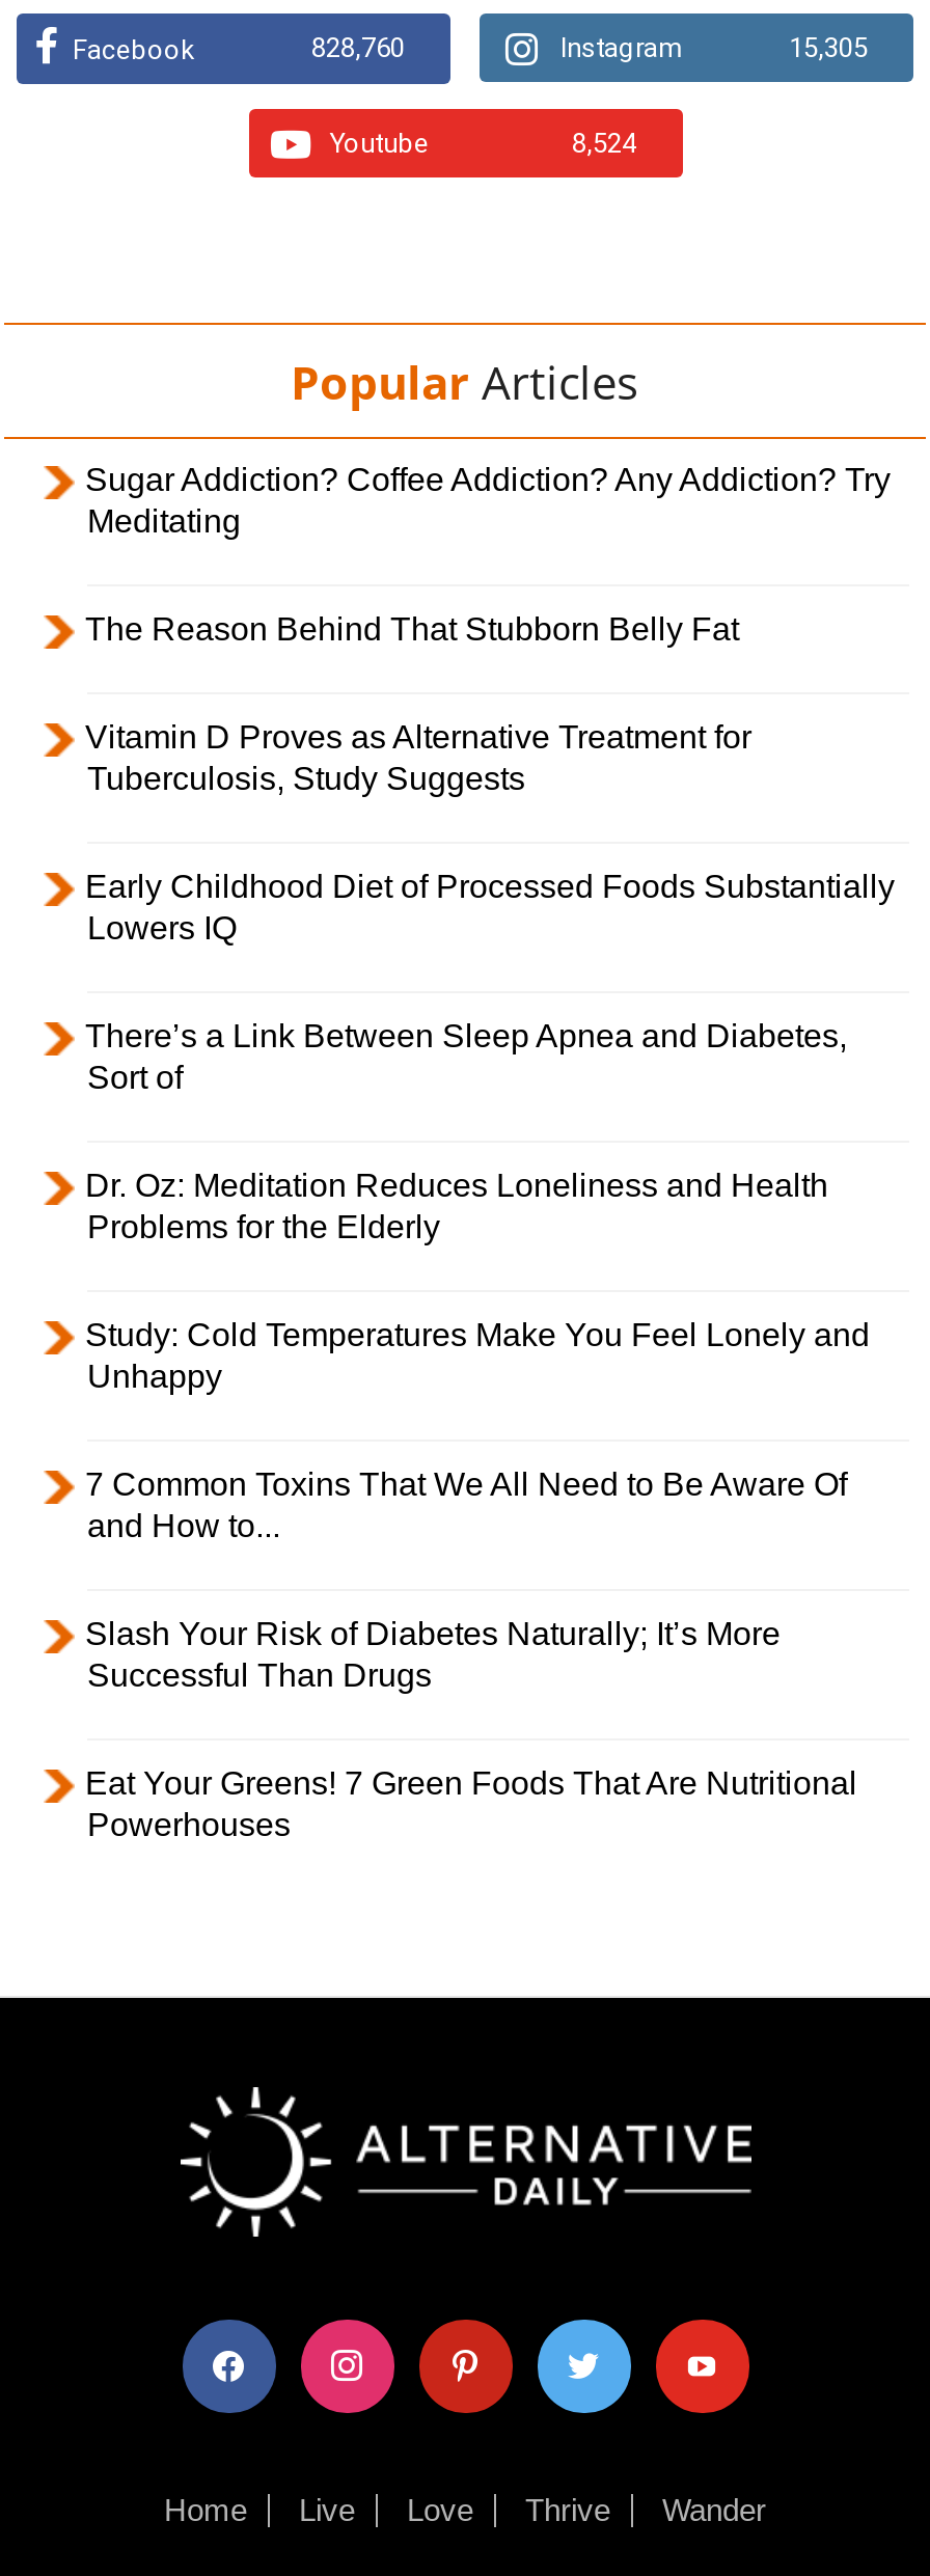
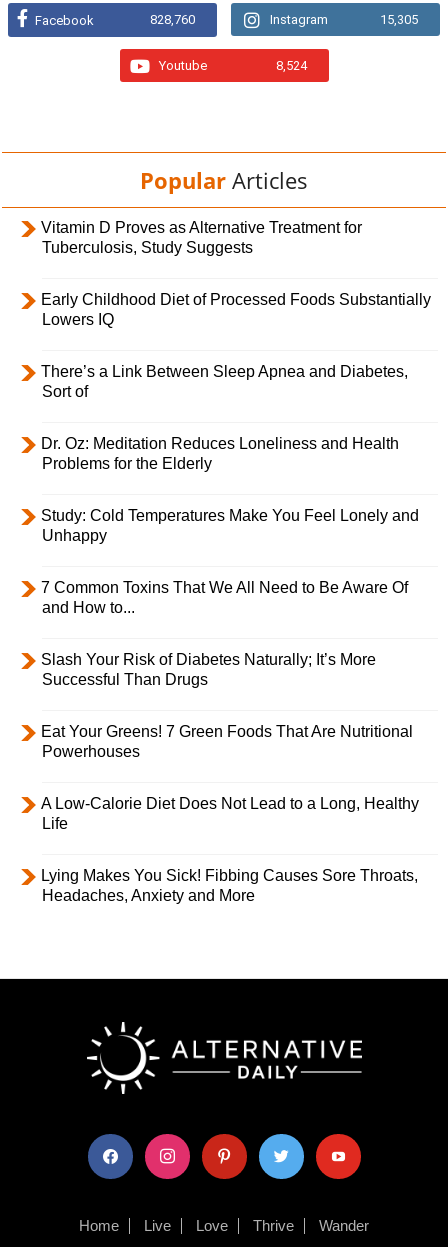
- Sugar Addiction? Coffee Addiction? Any Addiction? Try
- Meditating
- The Reason Behind That Stubborn Belly Fat

moved up: Vitamin D Proves as Alternative Treatment for | Tuberculosis, Study Suggests | Early Childhood Diet of Processed Foods Substantially | ... | Eat Your Greens! 7 Green Foods That Are Nutritional | Powerhouses

+ A Low-Calorie Diet Does Not Lead to a Long, Healthy
+ Life
+ Lying Makes You Sick! Fibbing Causes Sore Throats,
+ Headaches, Anxiety and More
